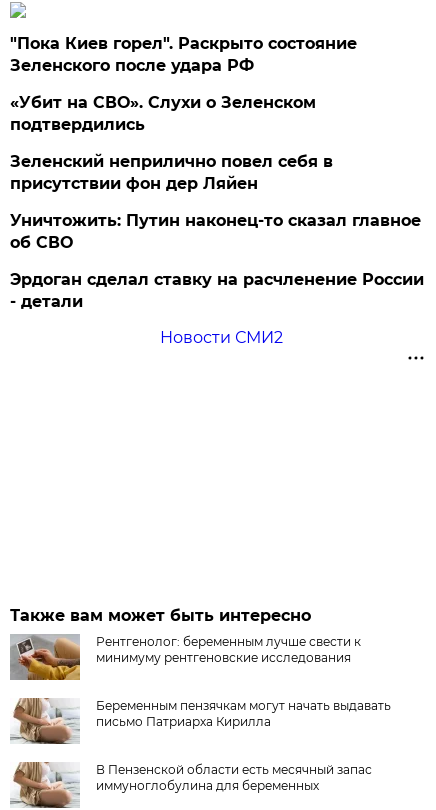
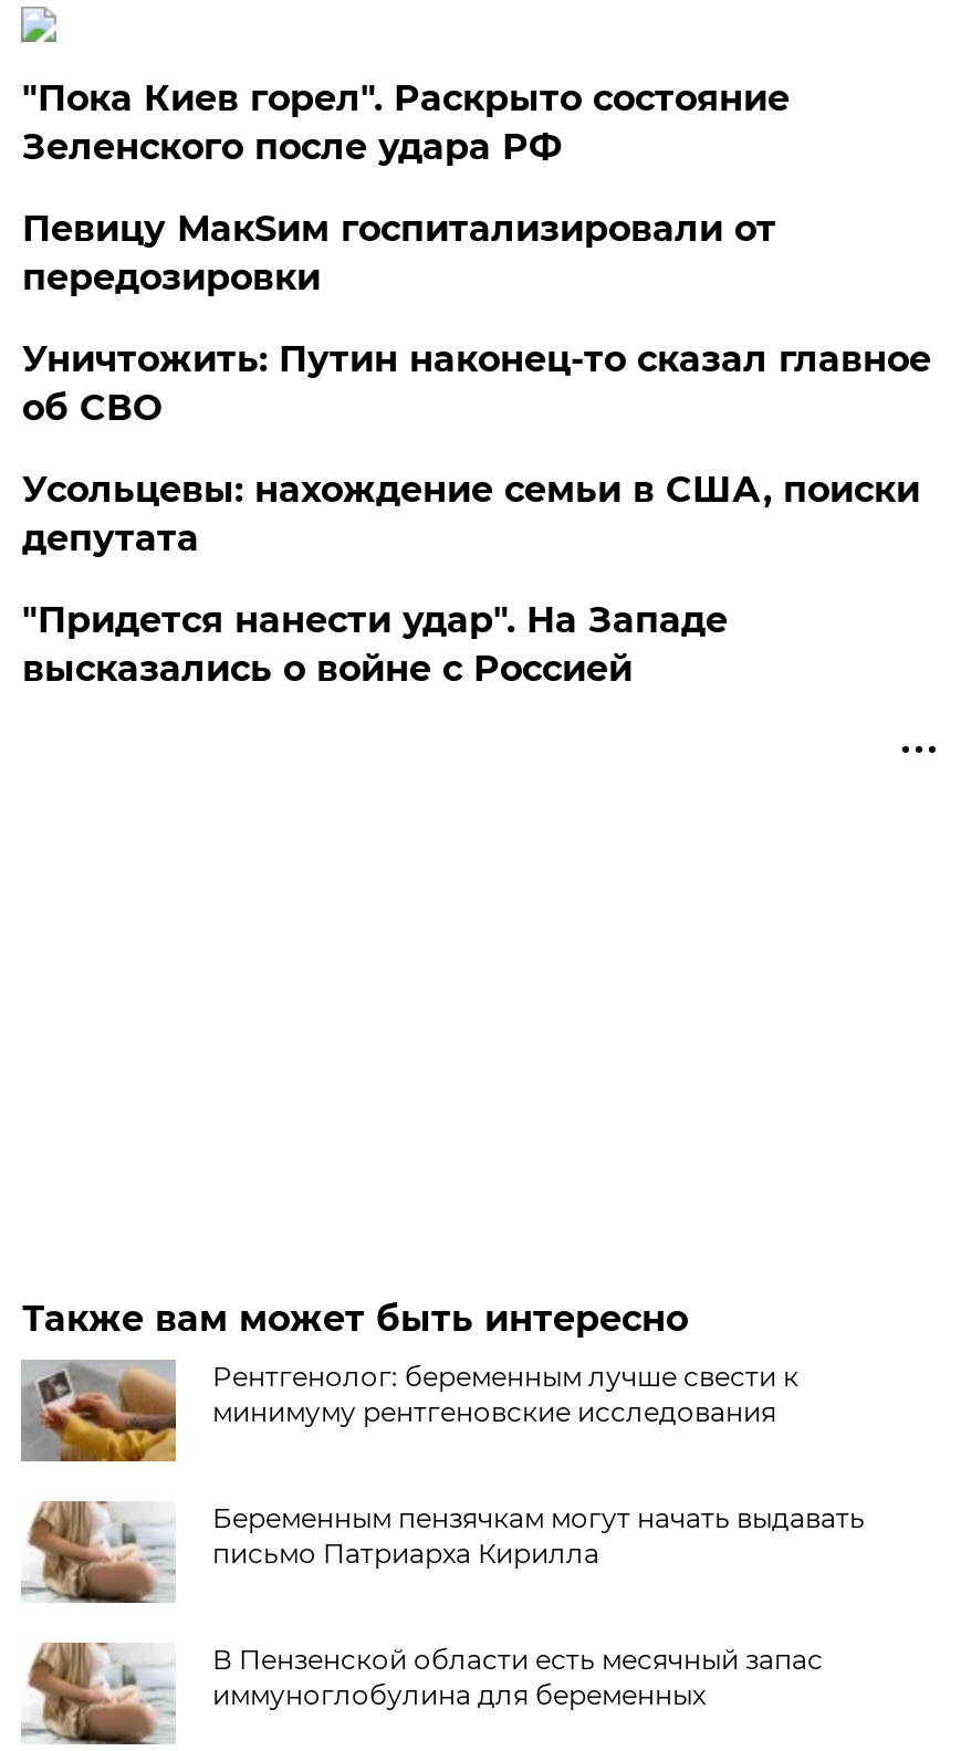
- «Убит на СВО». Слухи о Зеленском
- подтвердились
- Зеленский неприлично повел cебя в
- присутствии фон дер Ляйен
+ Певицу МакSим госпитализировали от
+ передозировки

moved up: Уничтожить: Путин наконец-то сказал главное | об СВО

- Эрдоган сделал ставку на расчленение России
- - детали
+ Усольцевы: нахождение семьи в США, поиски
+ депутата

- Новости СМИ2
+ "Придется нанести удар". На Западе
+ высказались о войне с Россией
